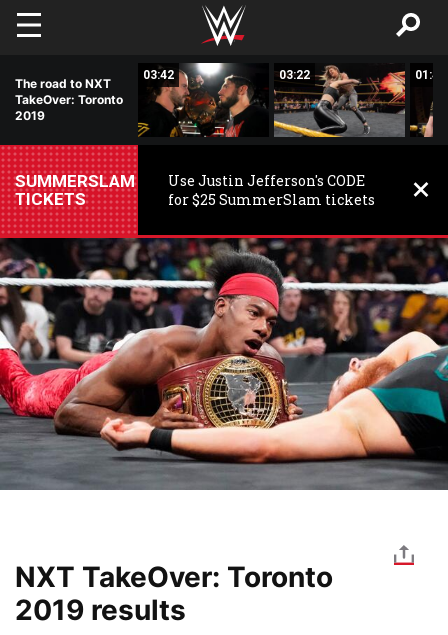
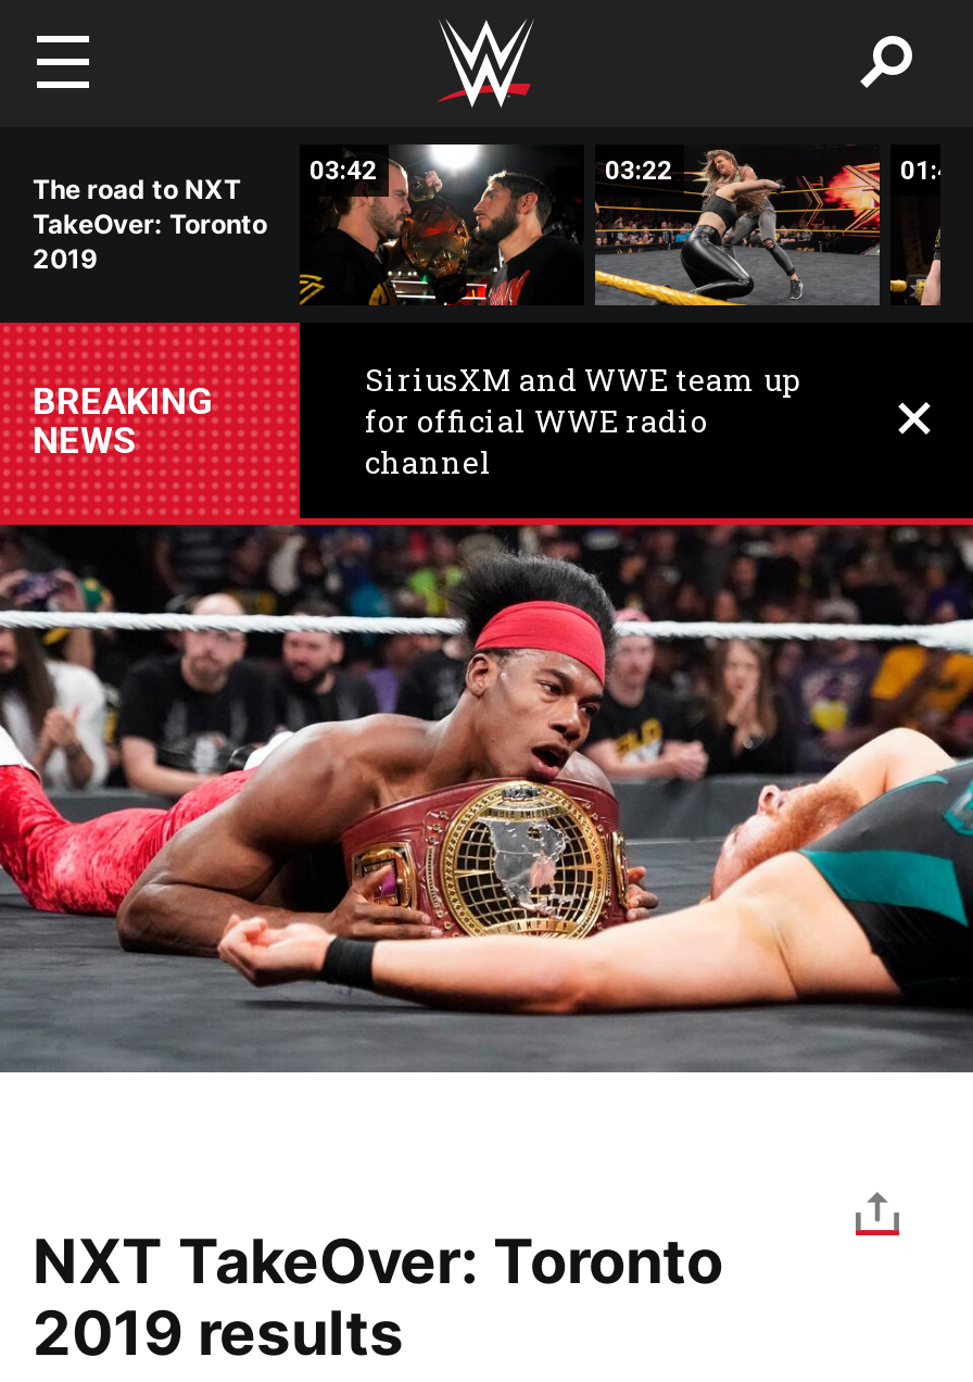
- SUMMERSLAM
- TICKETS
+ BREAKING
+ NEWS

- Use Justin Jefferson's CODE
- for $25 SummerSlam tickets
+ SiriusXM and WWE team up
+ for official WWE radio
+ channel
